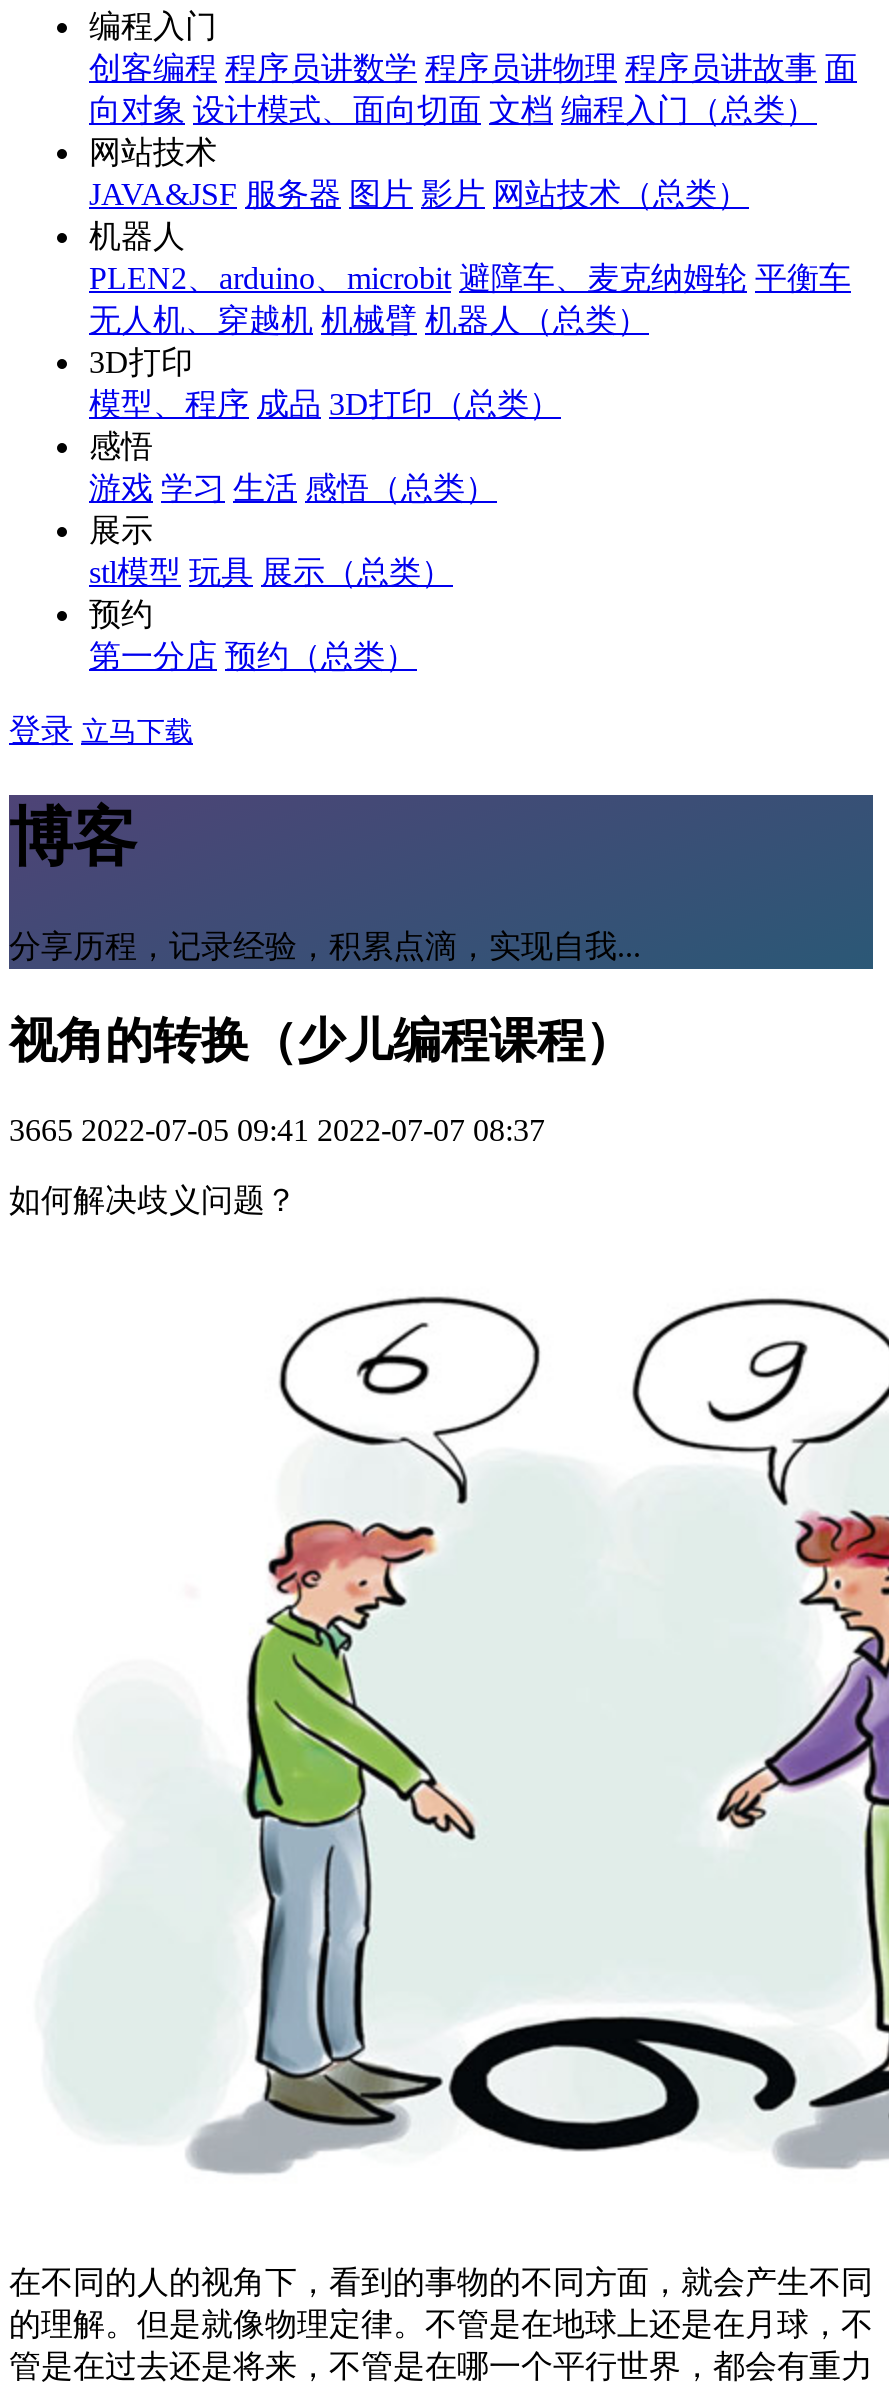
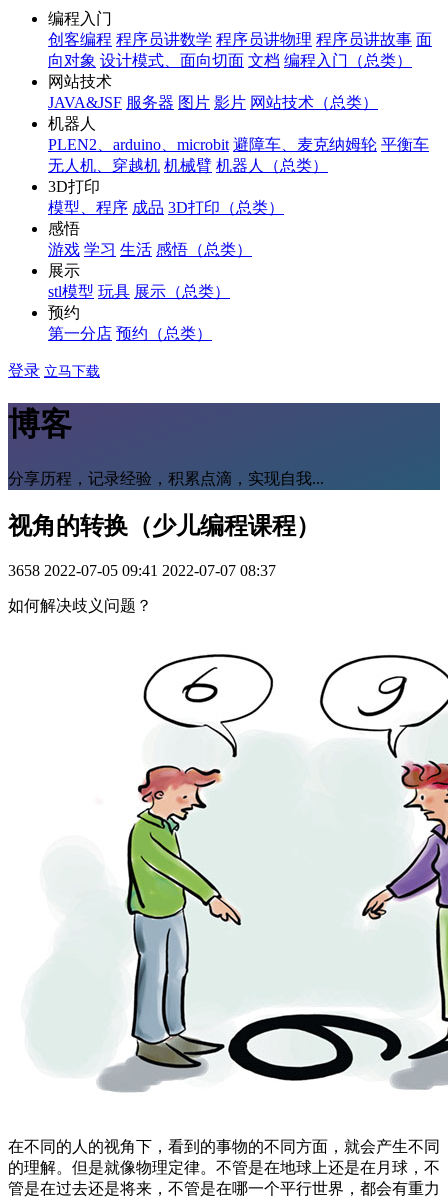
- 3665 2022-07-05 09:41 2022-07-07 08:37
+ 3658 2022-07-05 09:41 2022-07-07 08:37
